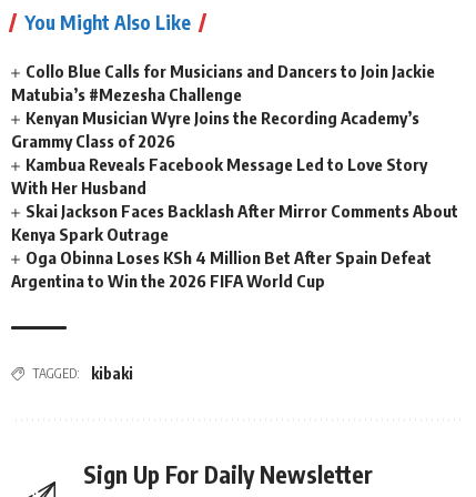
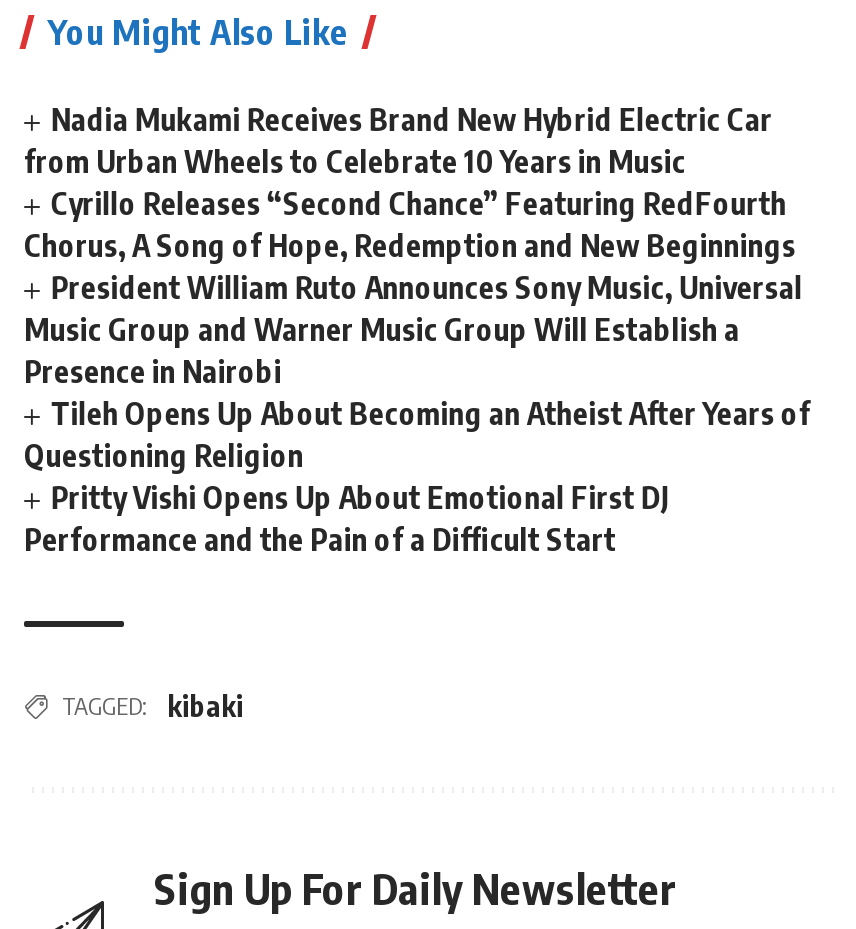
- Collo Blue Calls for Musicians and Dancers to Join Jackie
- Matubia’s #Mezesha Challenge
- Kenyan Musician Wyre Joins the Recording Academy’s
- Grammy Class of 2026
- Kambua Reveals Facebook Message Led to Love Story
- With Her Husband
- Skai Jackson Faces Backlash After Mirror Comments About
- Kenya Spark Outrage
- Oga Obinna Loses KSh 4 Million Bet After Spain Defeat
- Argentina to Win the 2026 FIFA World Cup
+ Nadia Mukami Receives Brand New Hybrid Electric Car
+ from Urban Wheels to Celebrate 10 Years in Music
+ Cyrillo Releases “Second Chance” Featuring RedFourth
+ Chorus, A Song of Hope, Redemption and New Beginnings
+ President William Ruto Announces Sony Music, Universal
+ Music Group and Warner Music Group Will Establish a
+ Presence in Nairobi
+ Tileh Opens Up About Becoming an Atheist After Years of
+ Questioning Religion
+ Pritty Vishi Opens Up About Emotional First DJ
+ Performance and the Pain of a Difficult Start
